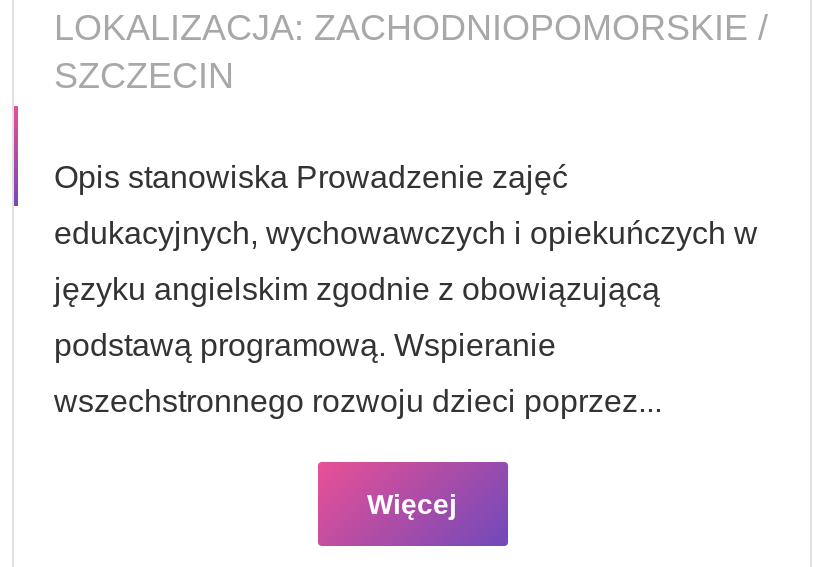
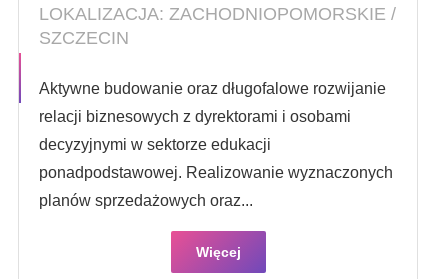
- Opis stanowiska Prowadzenie zajęć
+ Aktywne budowanie oraz długofalowe rozwijanie

- edukacyjnych, wychowawczych i opiekuńczych w
+ relacji biznesowych z dyrektorami i osobami

- języku angielskim zgodnie z obowiązującą
+ decyzyjnymi w sektorze edukacji

- podstawą programową. Wspieranie
+ ponadpodstawowej. Realizowanie wyznaczonych

- wszechstronnego rozwoju dzieci poprzez...
+ planów sprzedażowych oraz...
